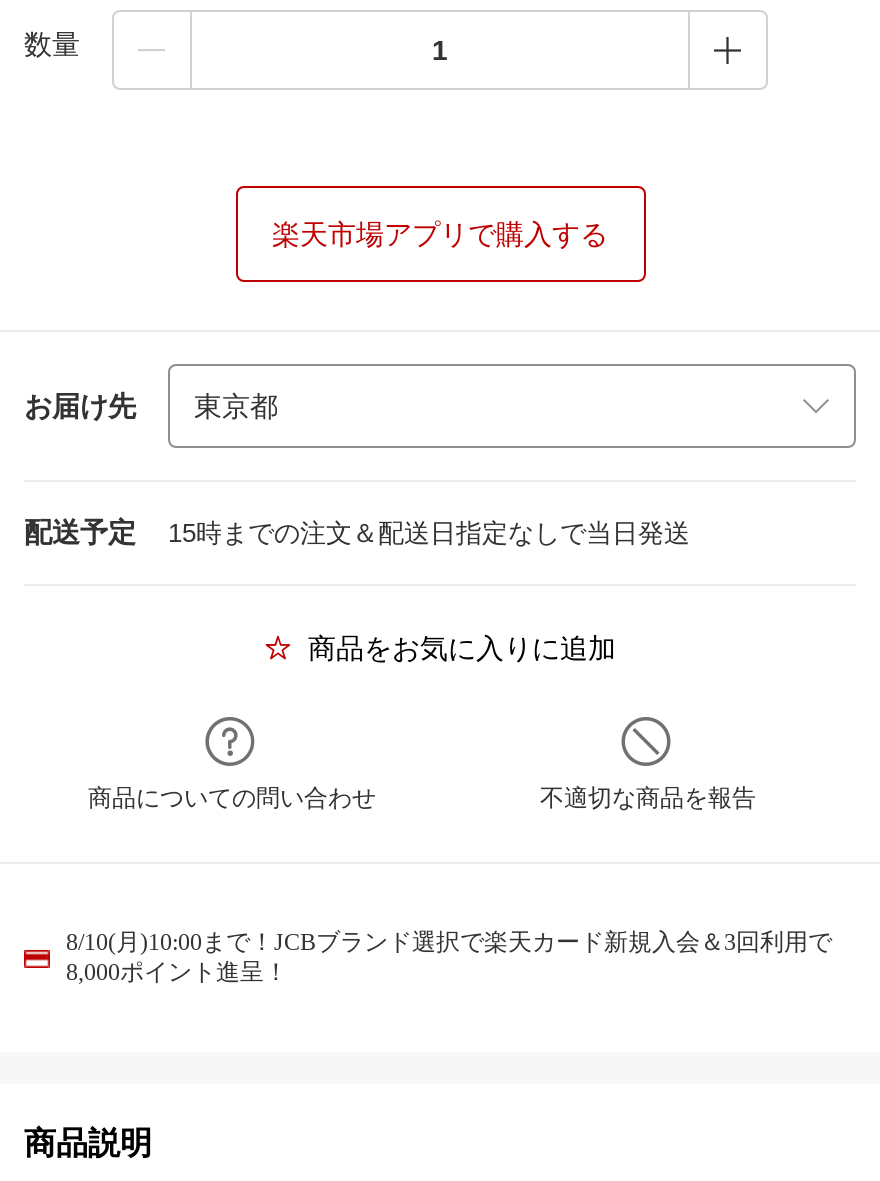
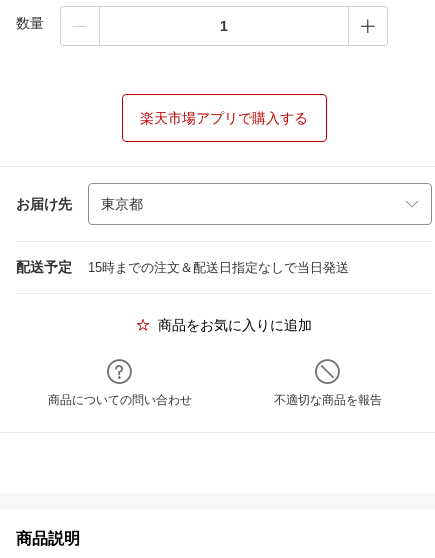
- 8/10(月)10:00まで！JCBブランド選択で楽天カード新規入会＆3回利用で
- 8,000ポイント進呈！
